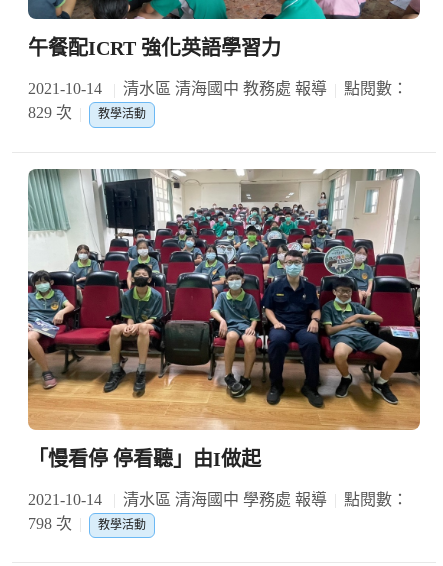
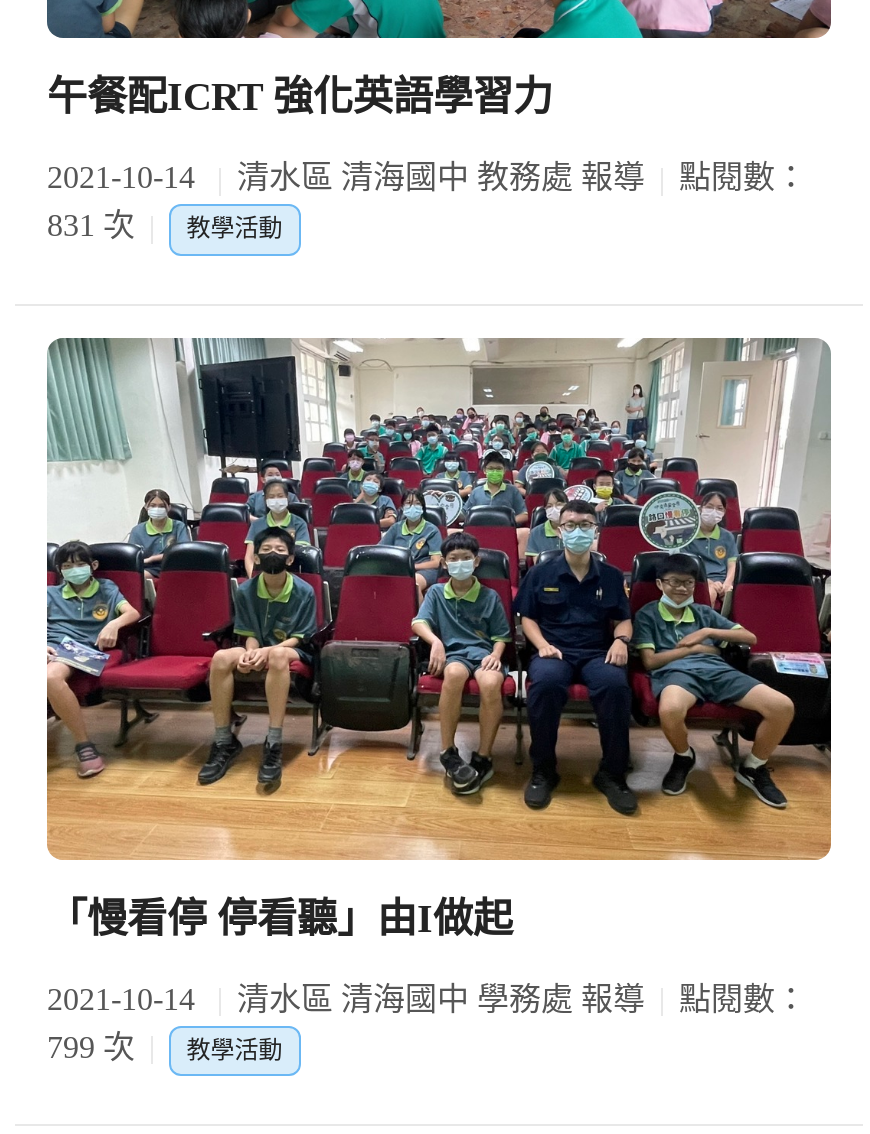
- 829 次 教學活動
+ 831 次 教學活動

- 798 次 教學活動
+ 799 次 教學活動
